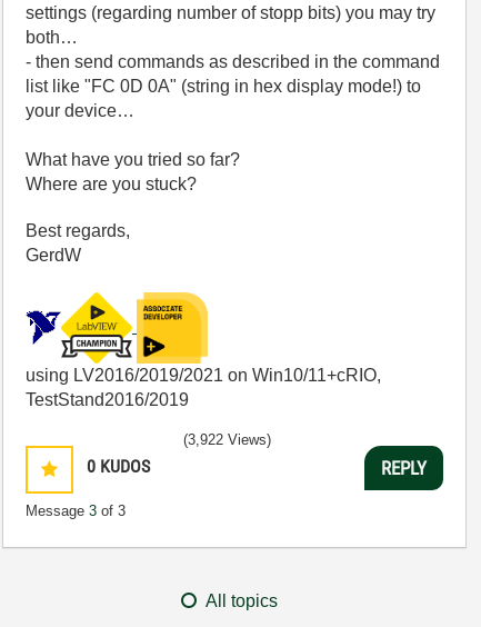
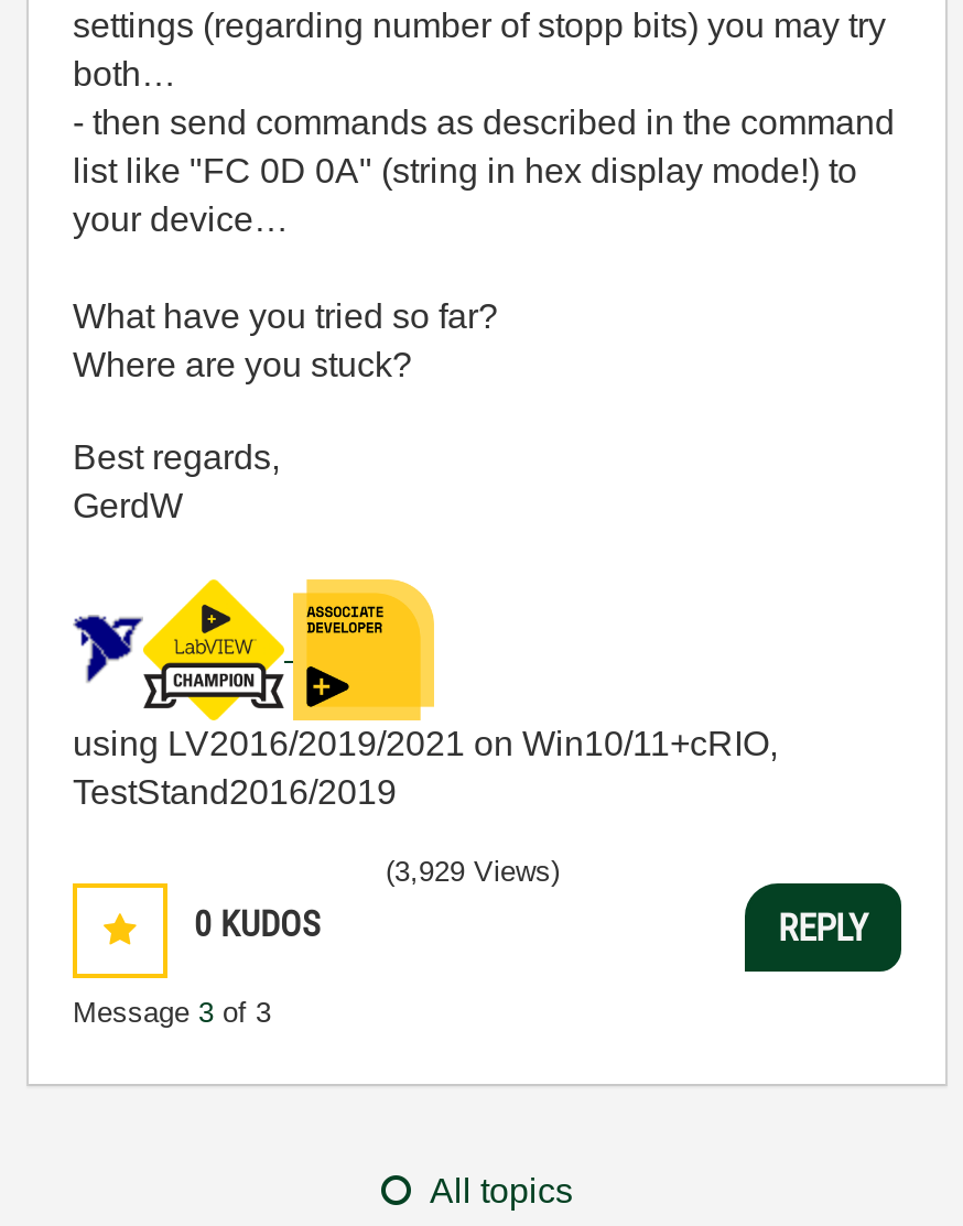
- (3,922 Views)
+ (3,929 Views)
